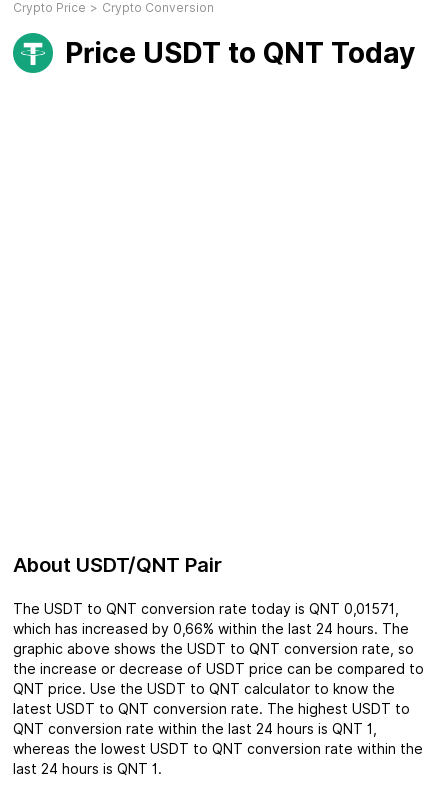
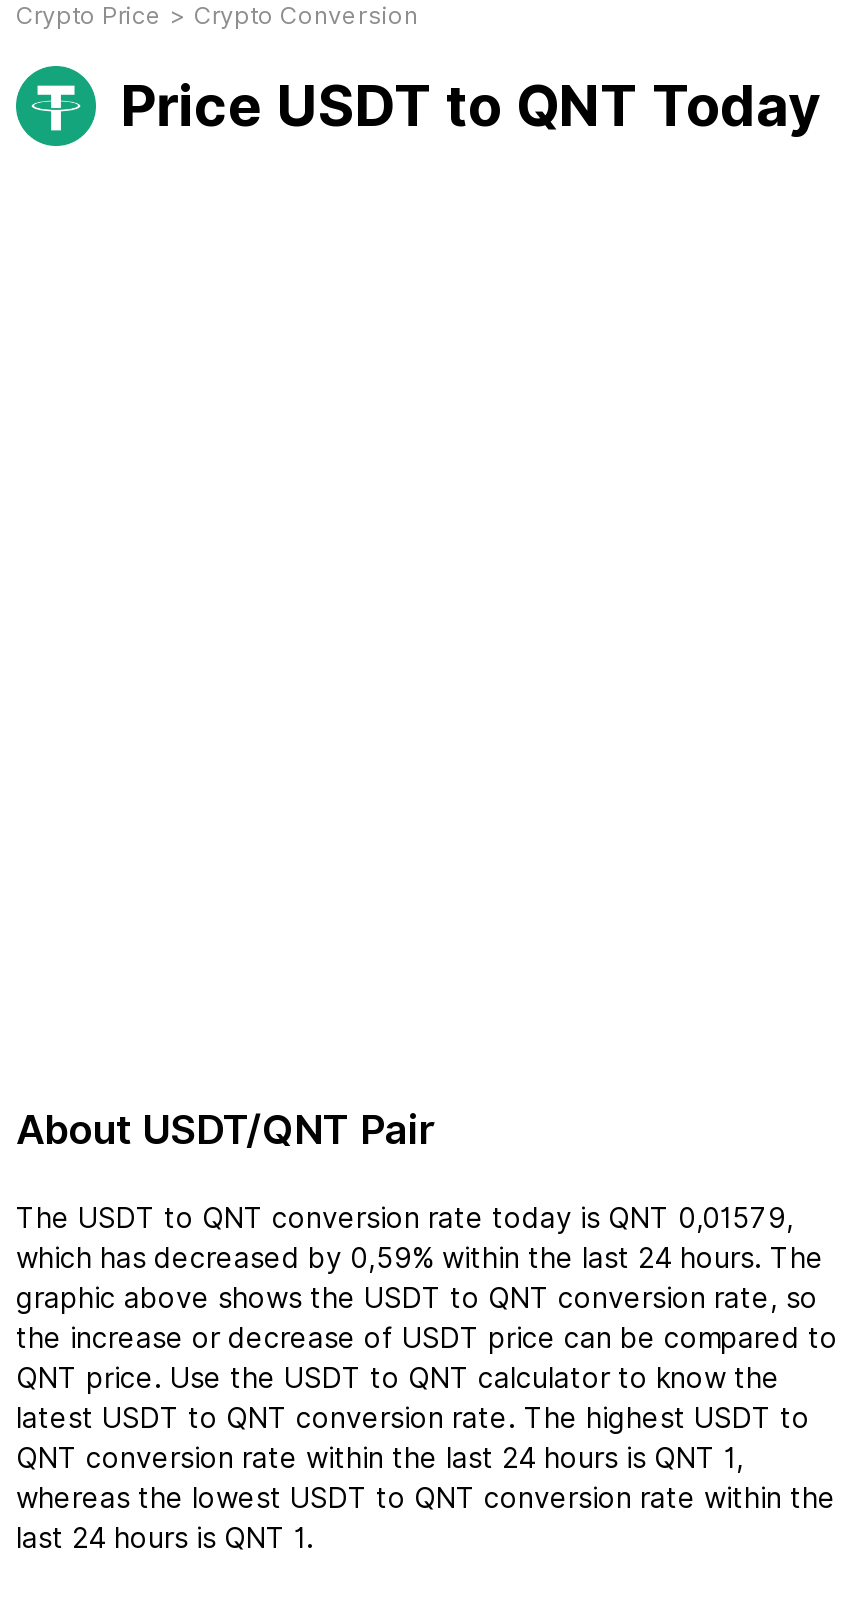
- The USDT to QNT conversion rate today is QNT 0,01571,
+ The USDT to QNT conversion rate today is QNT 0,01579,

- which has increased by 0,66% within the last 24 hours. The
+ which has decreased by 0,59% within the last 24 hours. The
